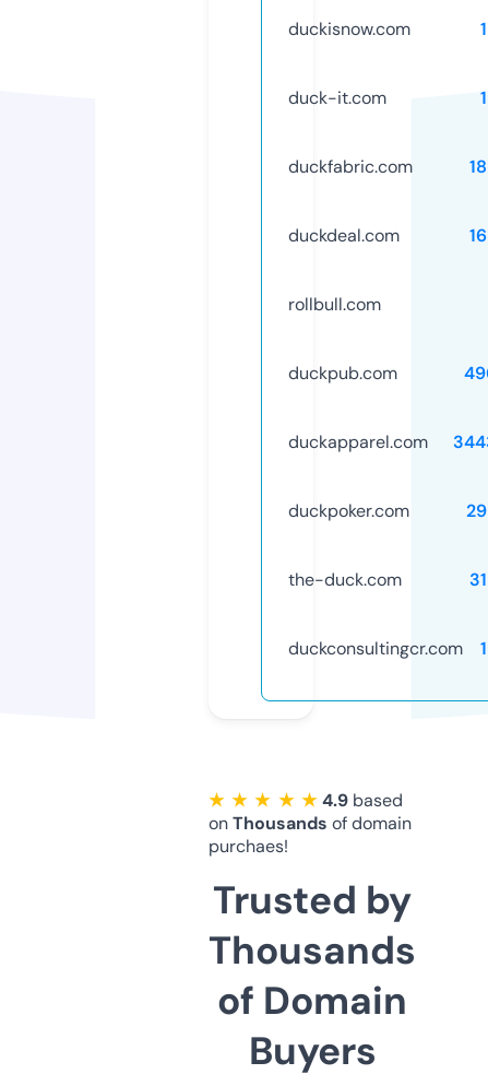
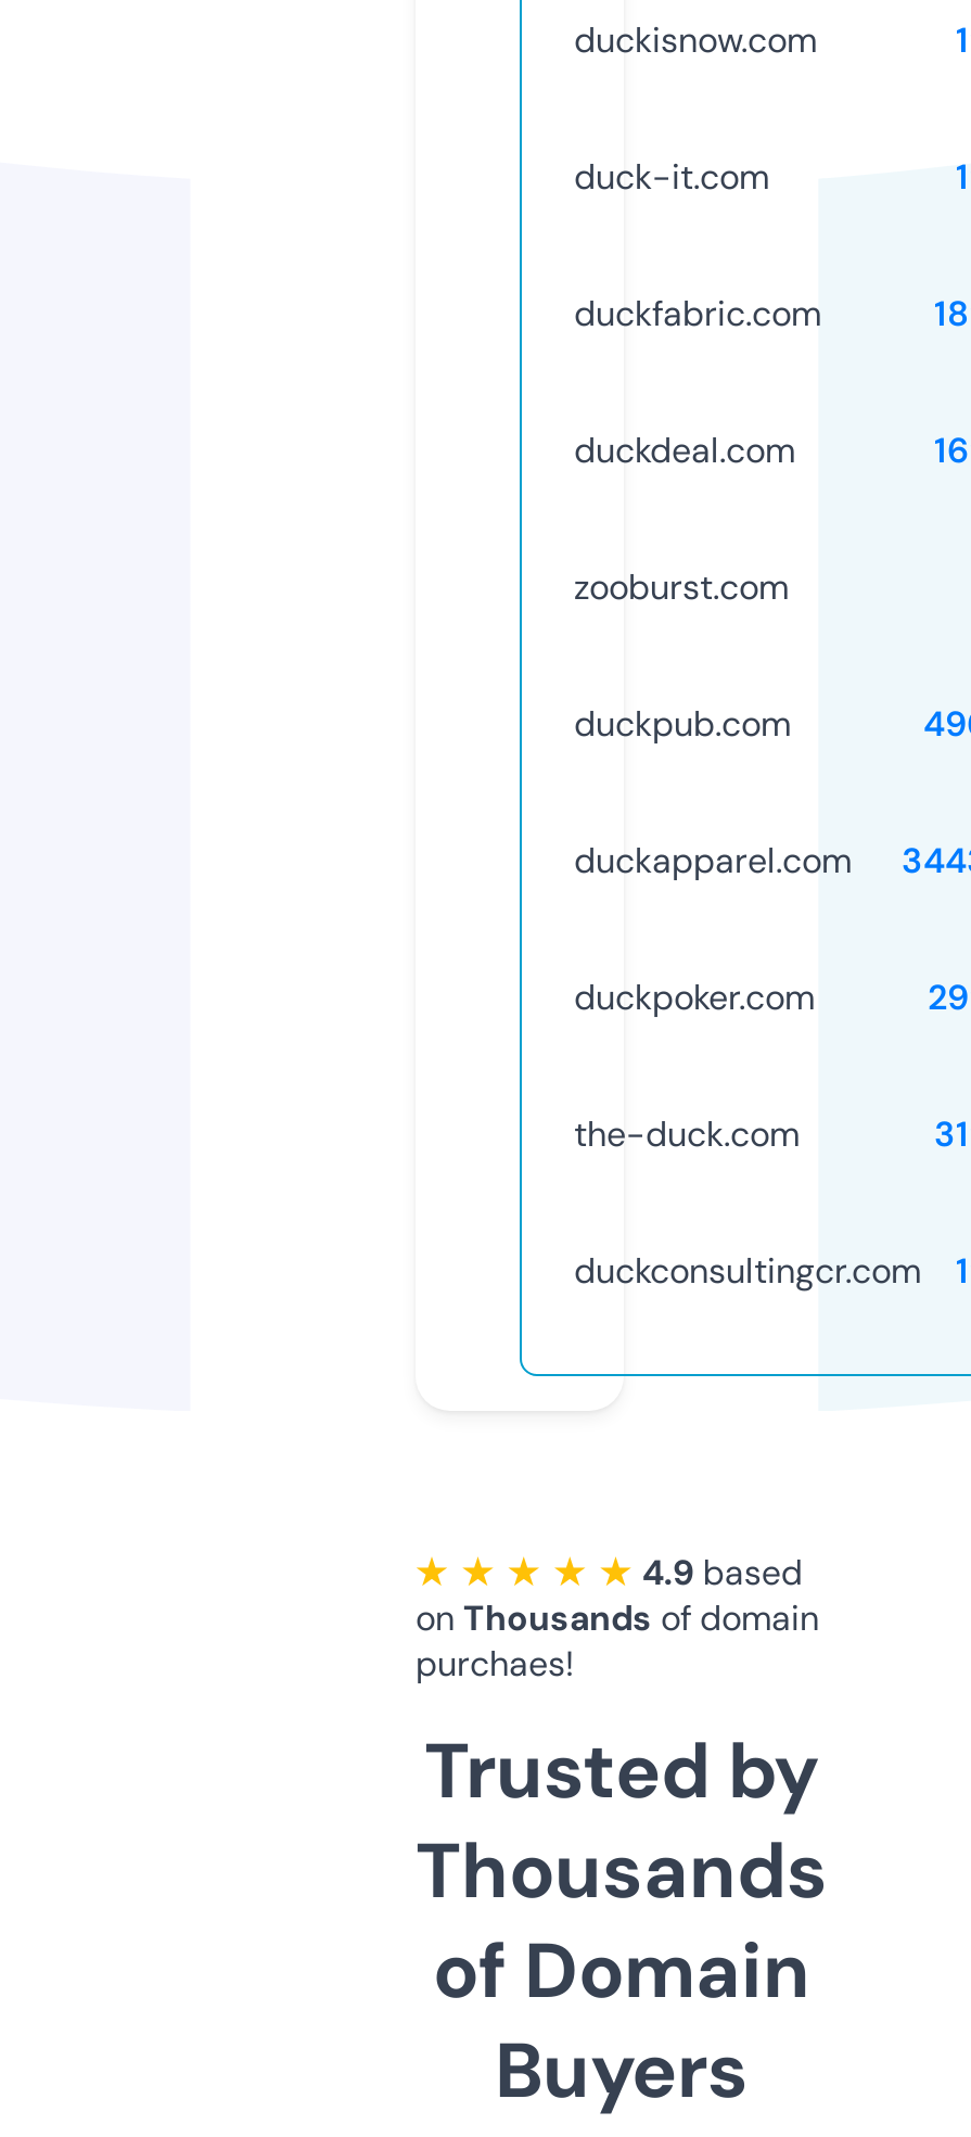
- rollbull.com
+ zooburst.com
